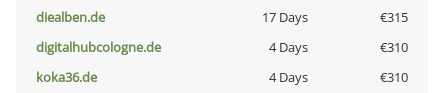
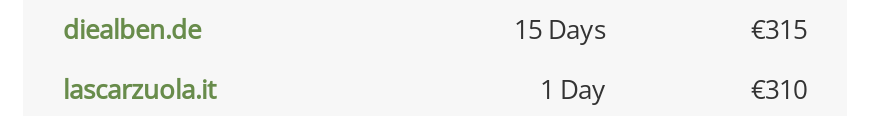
- 17 Days
+ 15 Days

- digitalhubcologne.de
- 4 Days
- €310
- koka36.de
- 4 Days
+ lascarzuola.it
+ 1 Day
